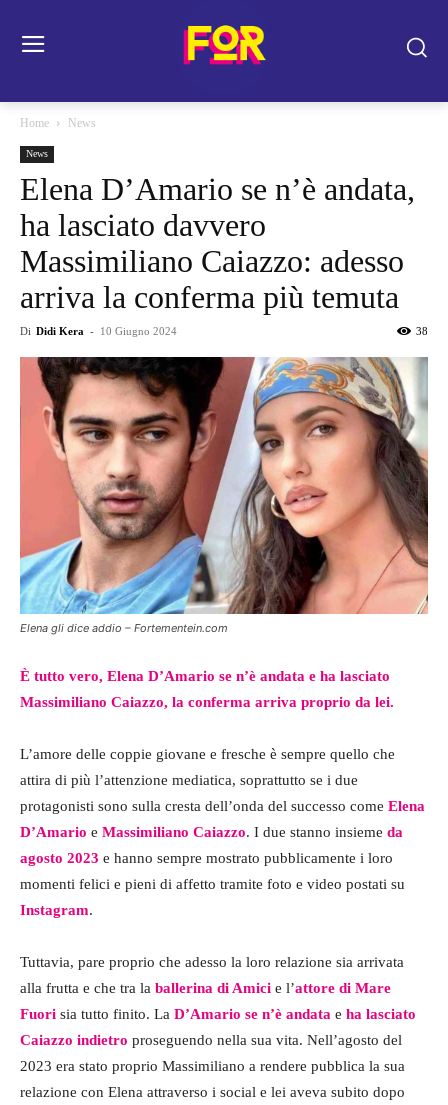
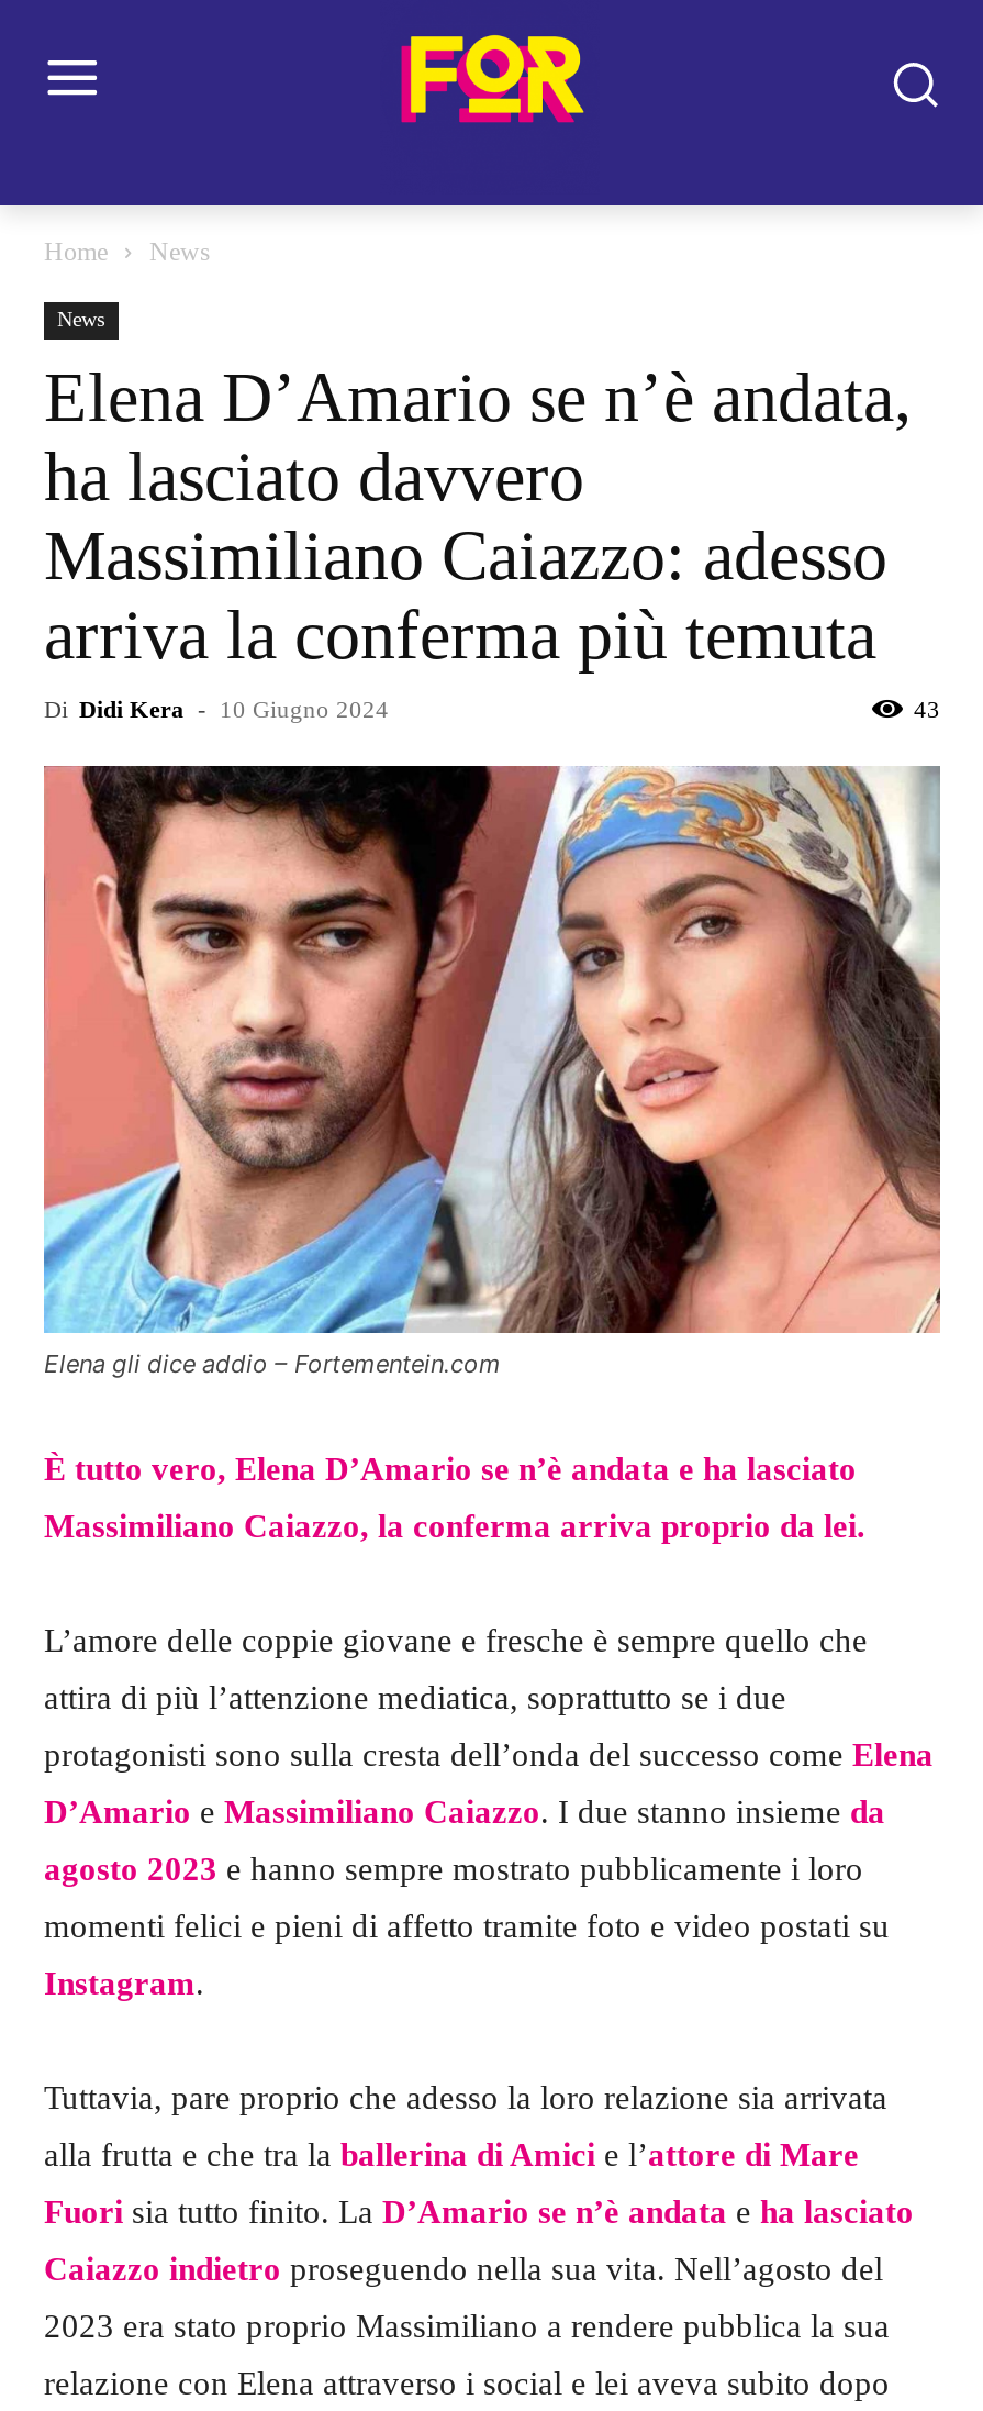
- 38
+ 43
